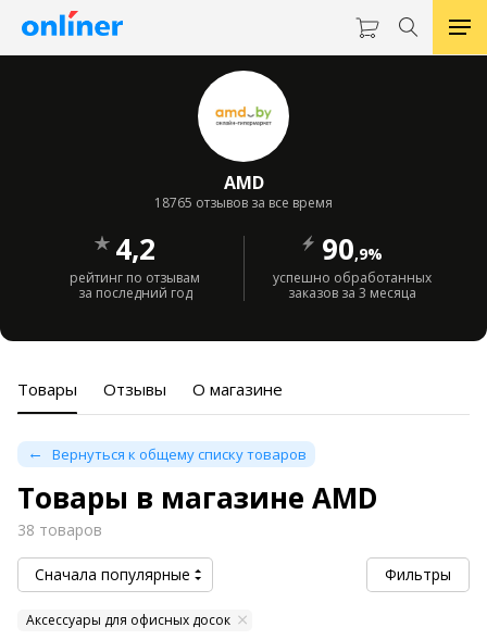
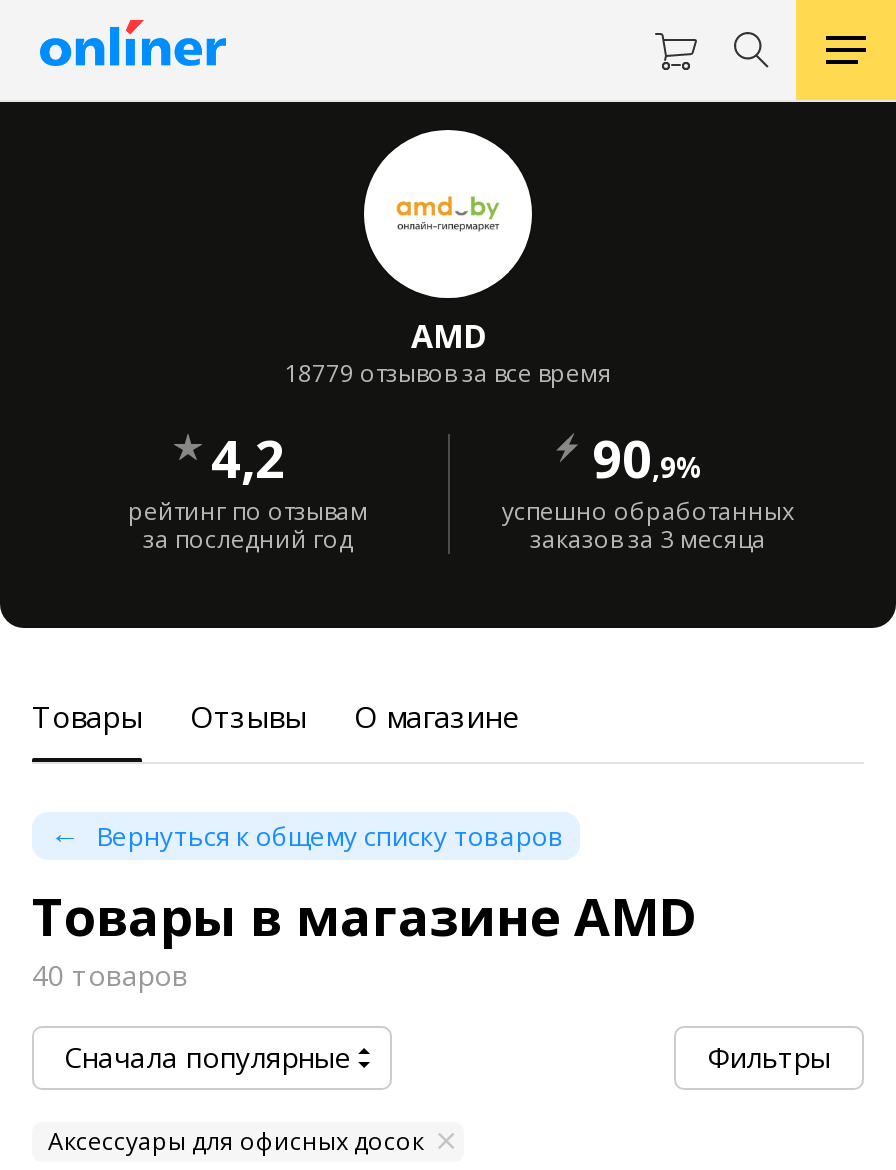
- 18765 отзывов за все время
+ 18779 отзывов за все время

- 38 товаров
+ 40 товаров
